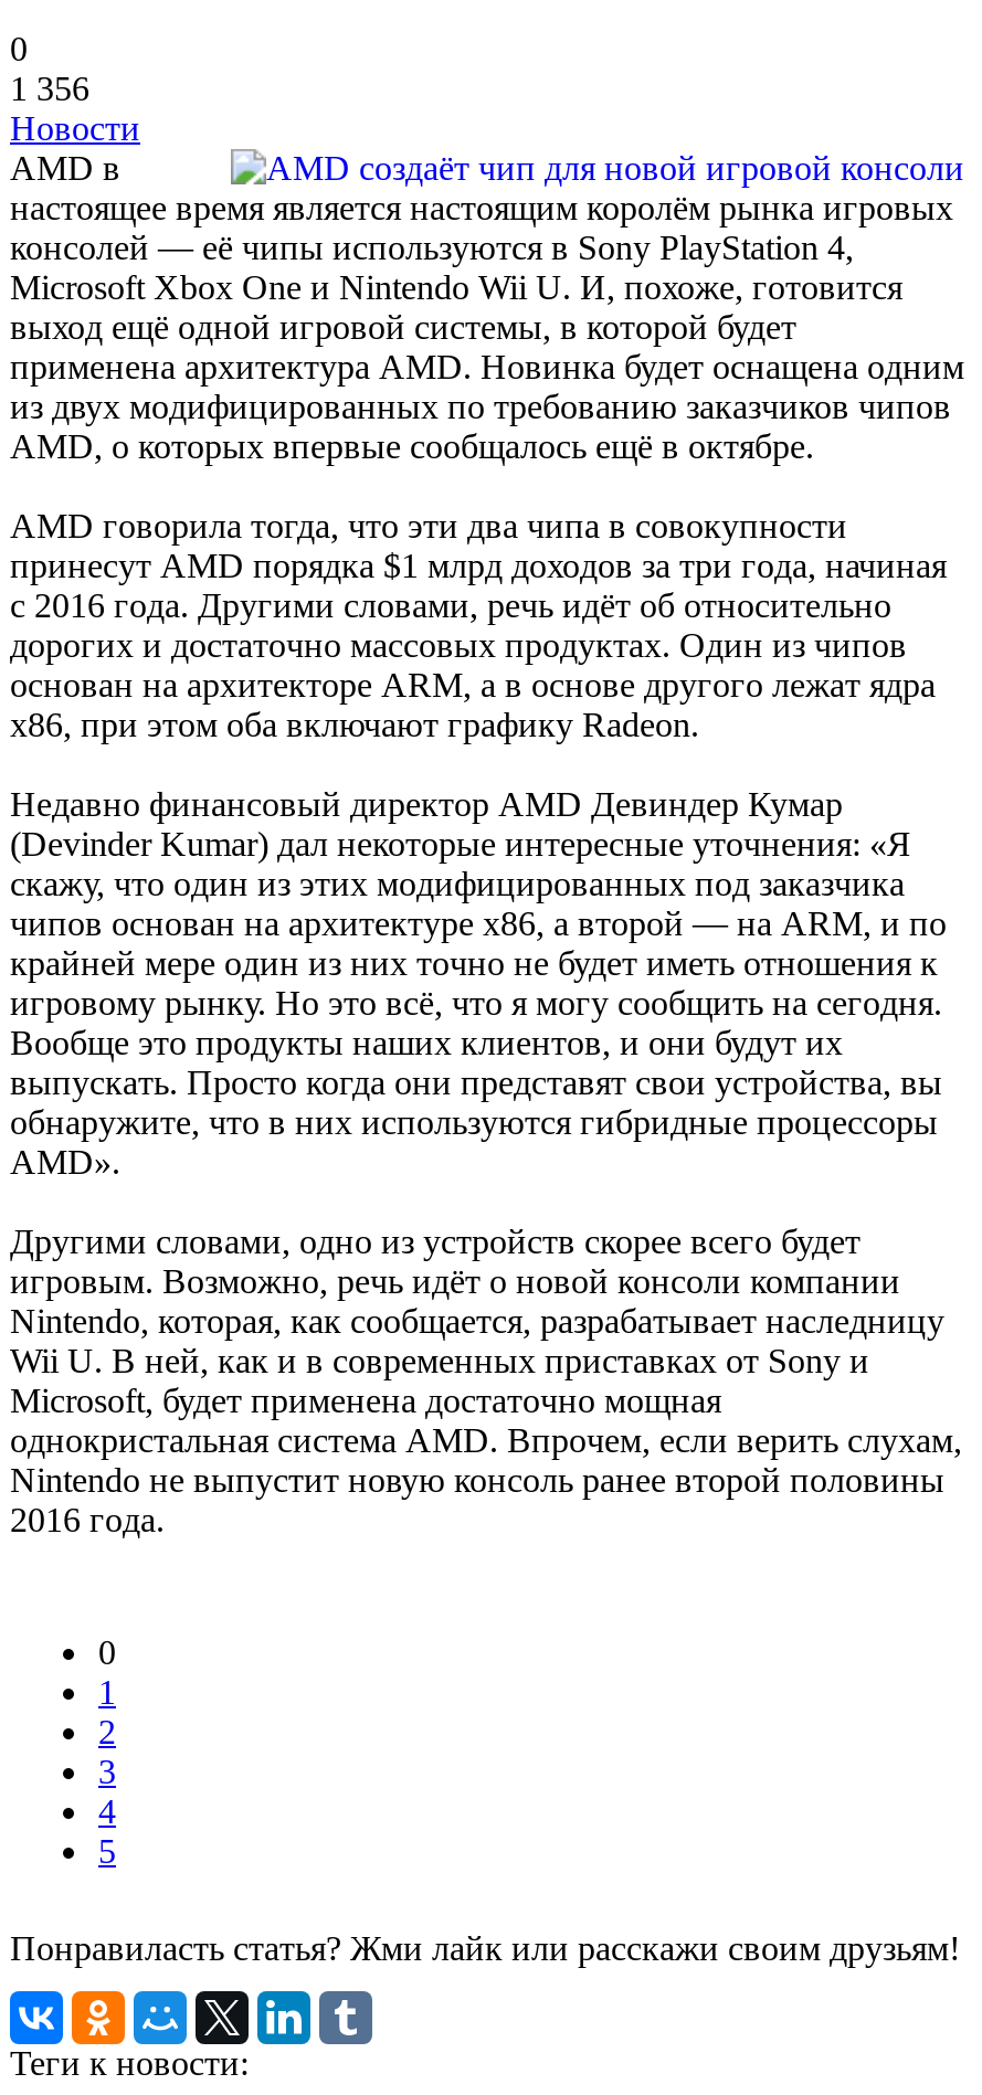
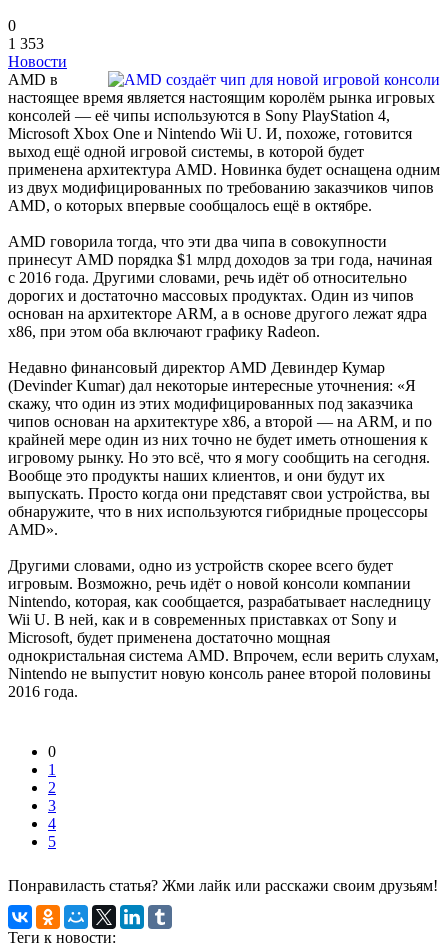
- 1 356
+ 1 353
